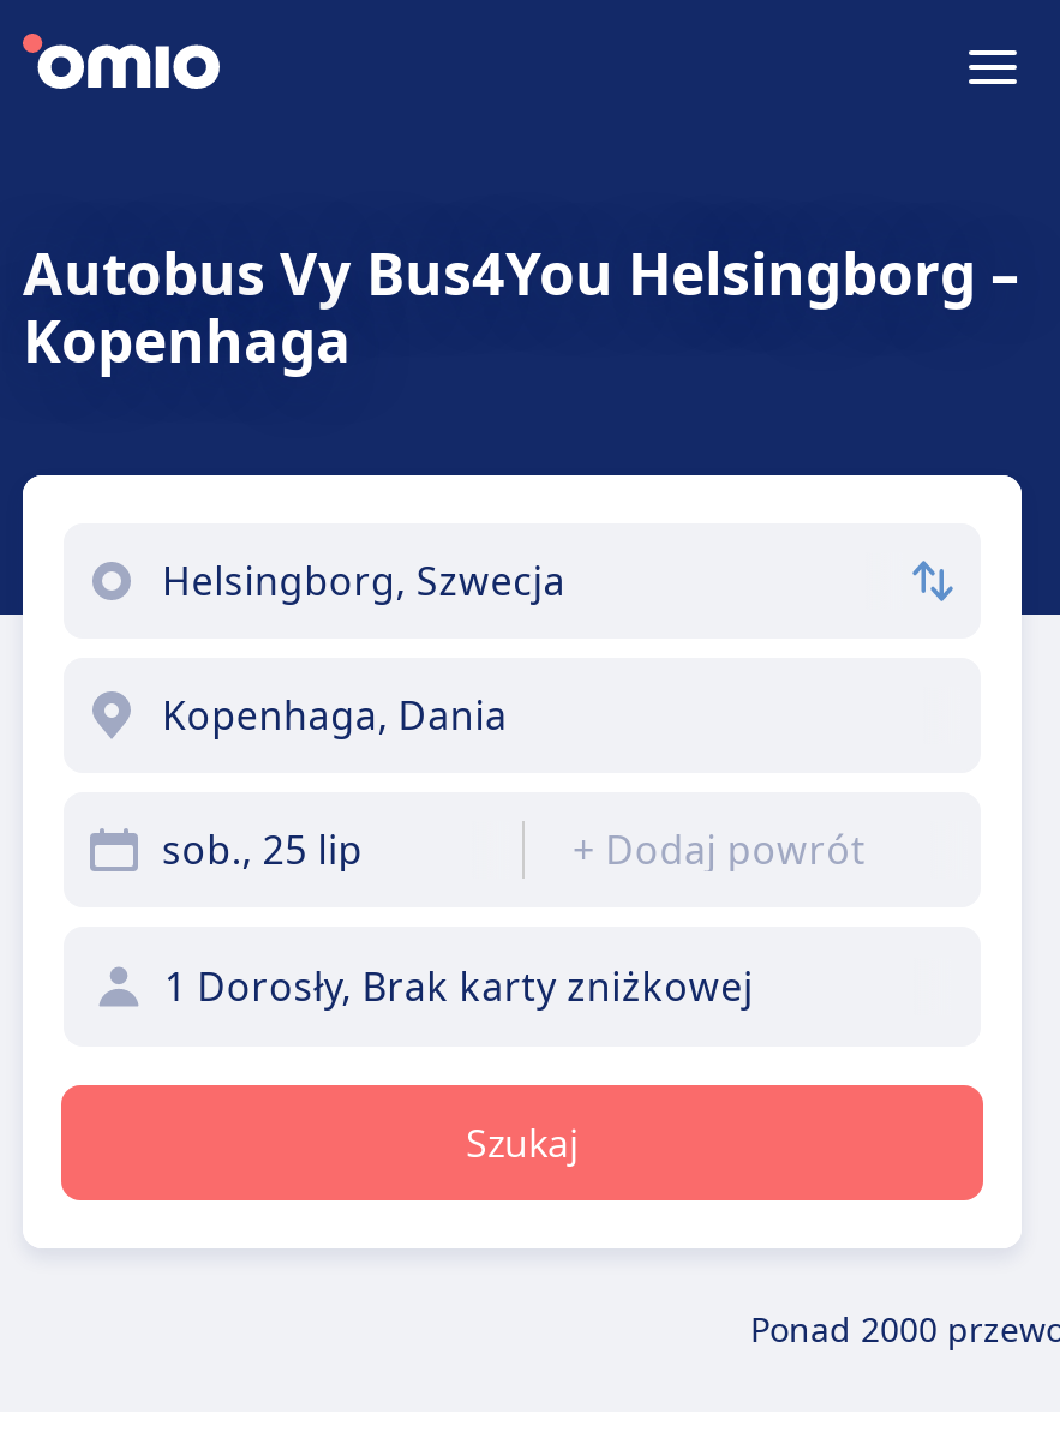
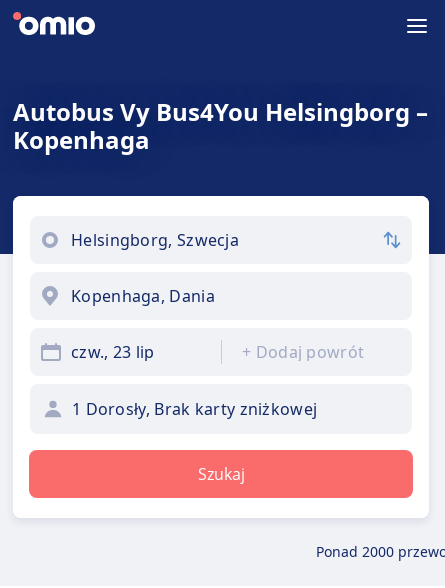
- sob., 25 lip
+ czw., 23 lip
